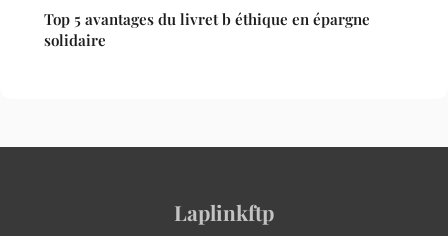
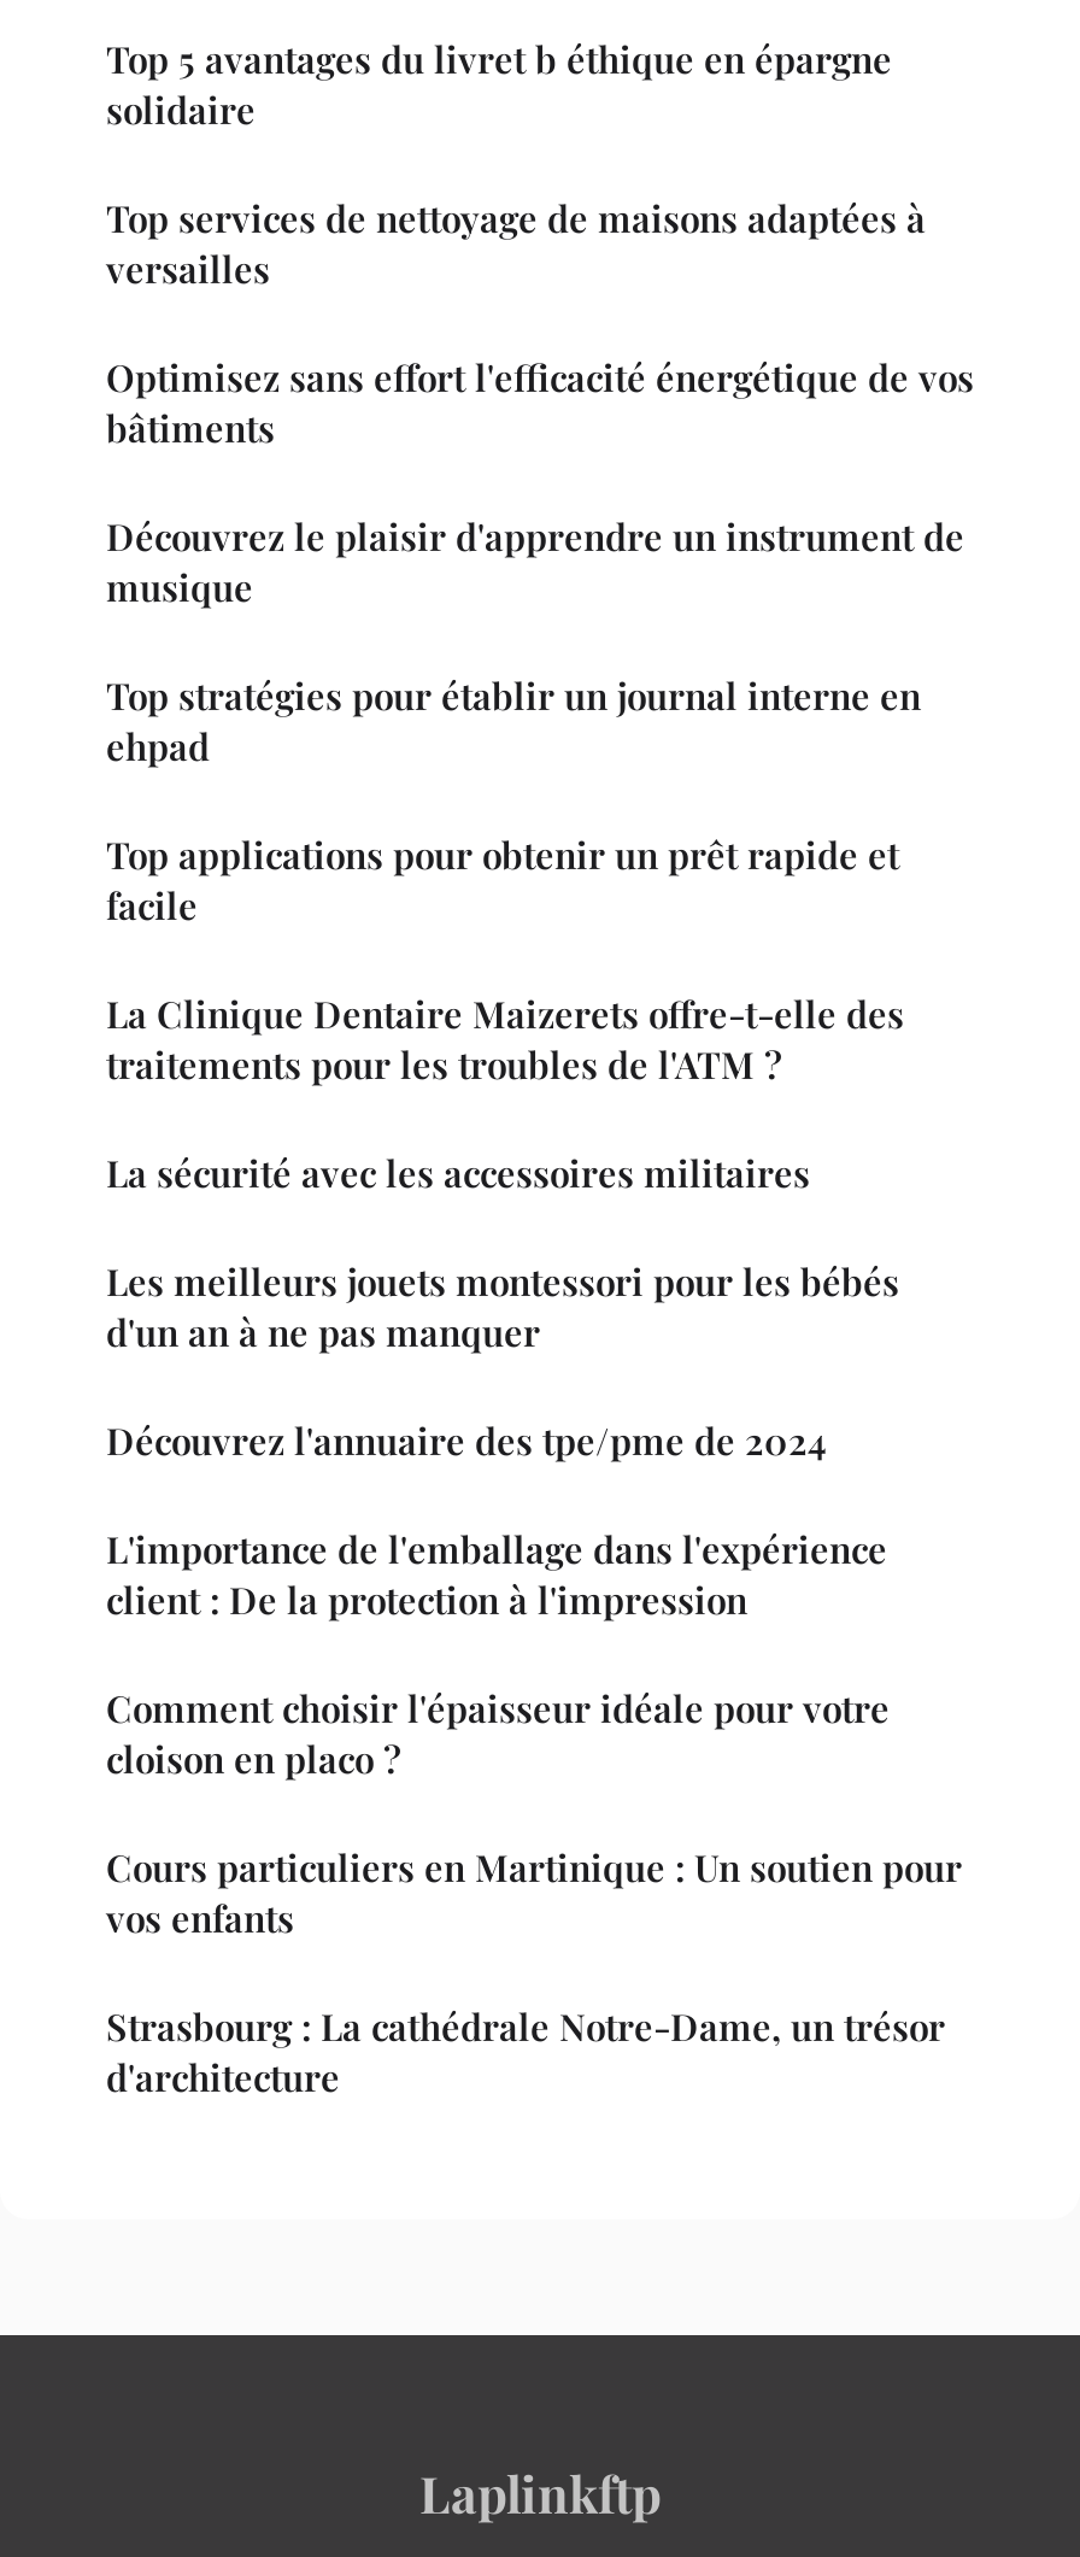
+ Top services de nettoyage de maisons adaptées à
+ versailles
+ Optimisez sans effort l'efficacité énergétique de vos
+ bâtiments
+ Découvrez le plaisir d'apprendre un instrument de
+ musique
+ Top stratégies pour établir un journal interne en
+ ehpad
+ Top applications pour obtenir un prêt rapide et
+ facile
+ La Clinique Dentaire Maizerets offre-t-elle des
+ traitements pour les troubles de l'ATM ?
+ La sécurité avec les accessoires militaires
+ Les meilleurs jouets montessori pour les bébés
+ d'un an à ne pas manquer
+ Découvrez l'annuaire des tpe/pme de 2024
+ L'importance de l'emballage dans l'expérience
+ client : De la protection à l'impression
+ Comment choisir l'épaisseur idéale pour votre
+ cloison en placo ?
+ Cours particuliers en Martinique : Un soutien pour
+ vos enfants
+ Strasbourg : La cathédrale Notre-Dame, un trésor
+ d'architecture
